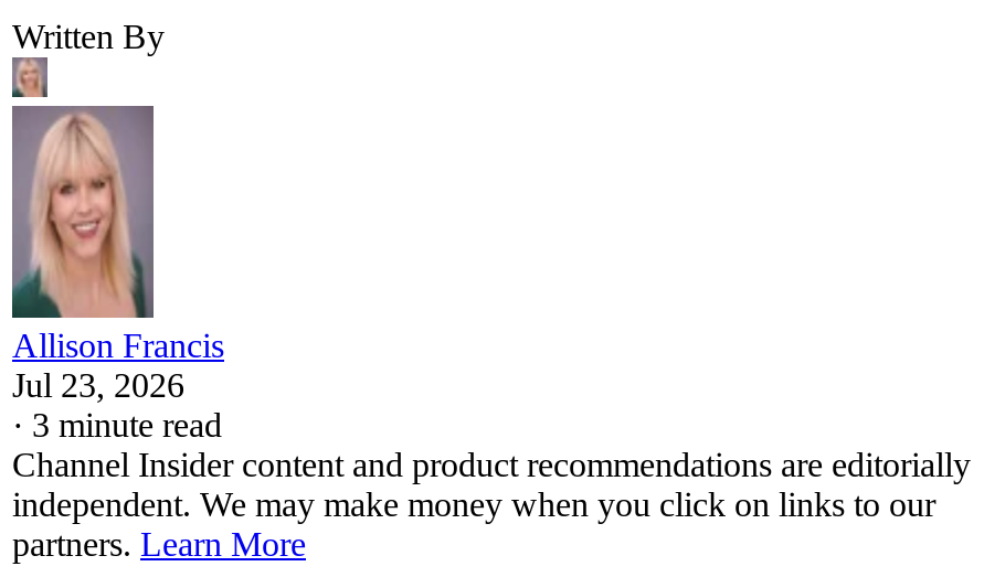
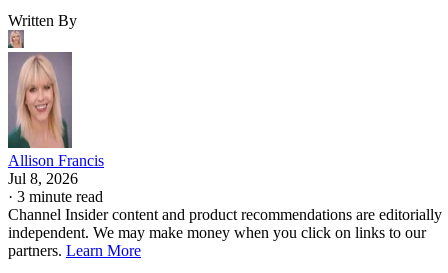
- Jul 23, 2026
+ Jul 8, 2026
